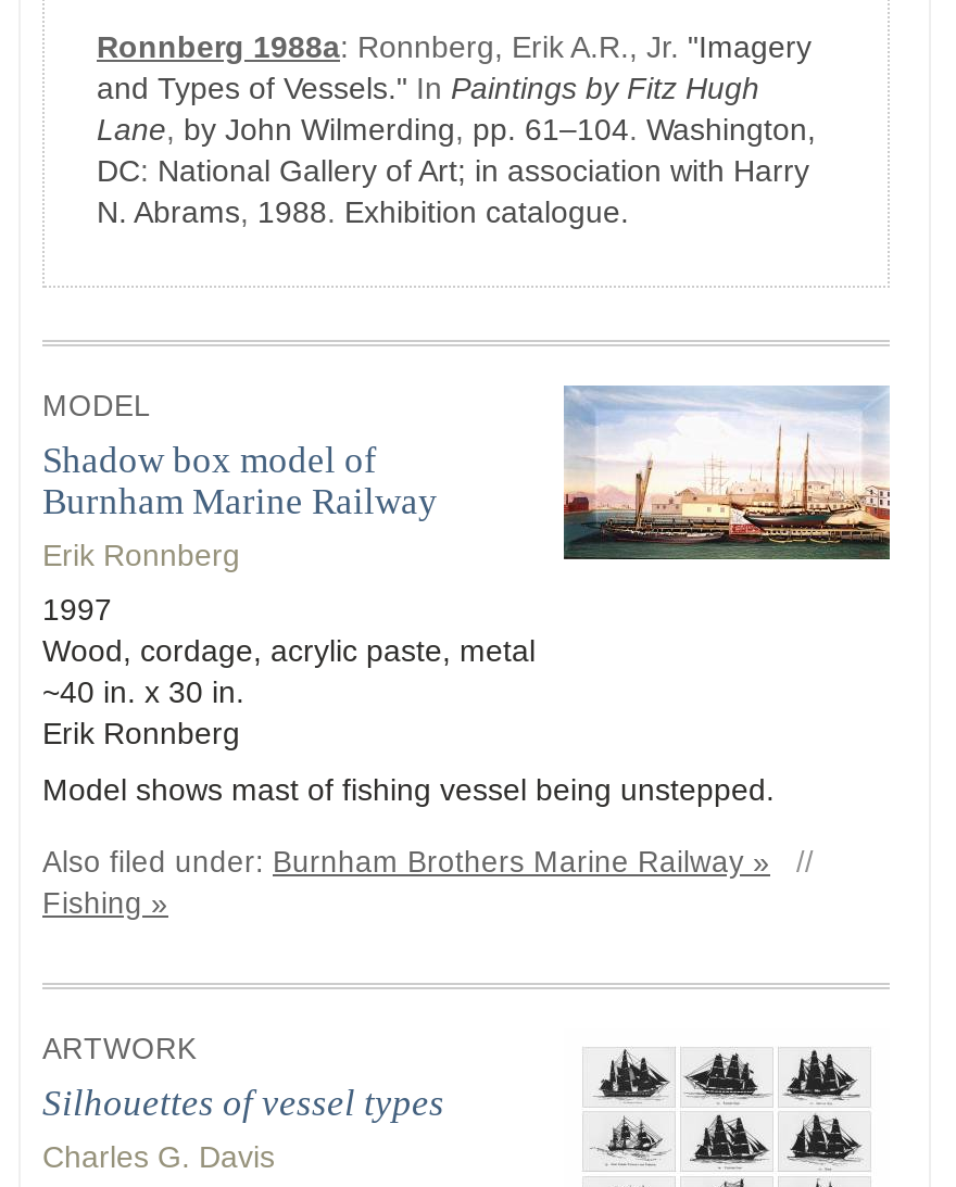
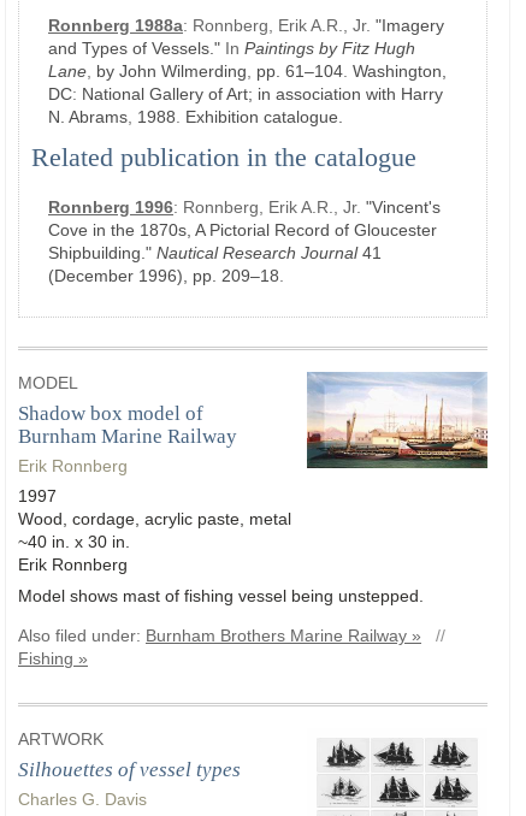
+ Related publication in the catalogue
+ Ronnberg 1996: Ronnberg, Erik A.R., Jr. "Vincent's
+ Cove in the 1870s, A Pictorial Record of Gloucester
+ Shipbuilding." Nautical Research Journal 41
+ (December 1996), pp. 209–18.
